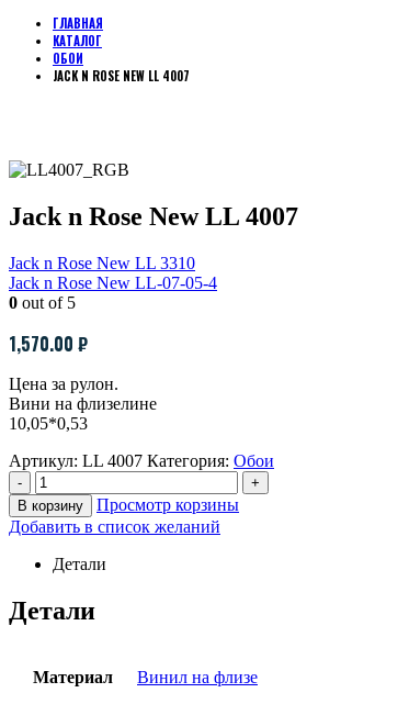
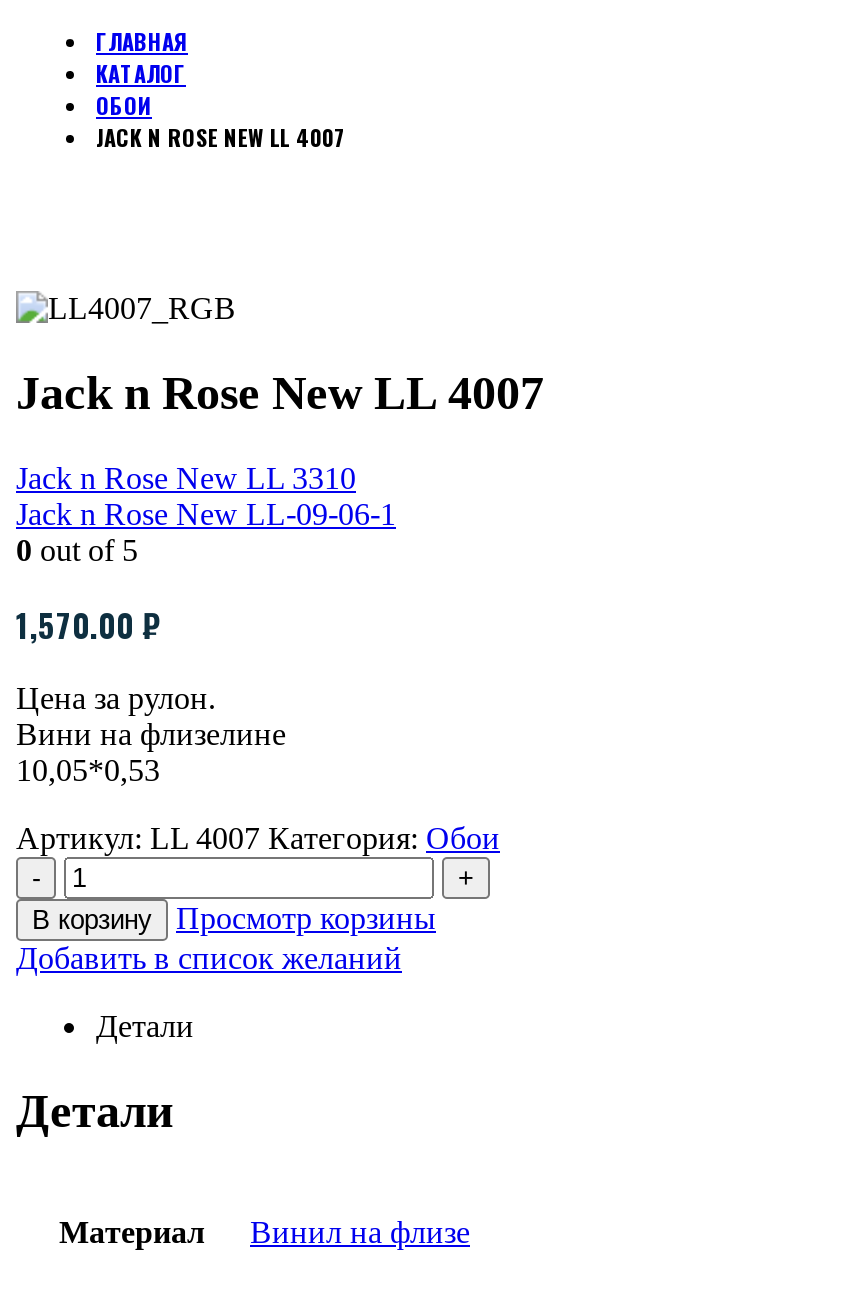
- Jack n Rose New LL-07-05-4
+ Jack n Rose New LL-09-06-1
